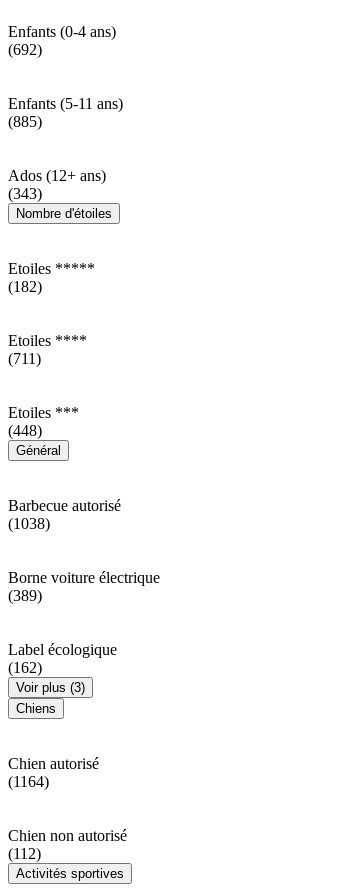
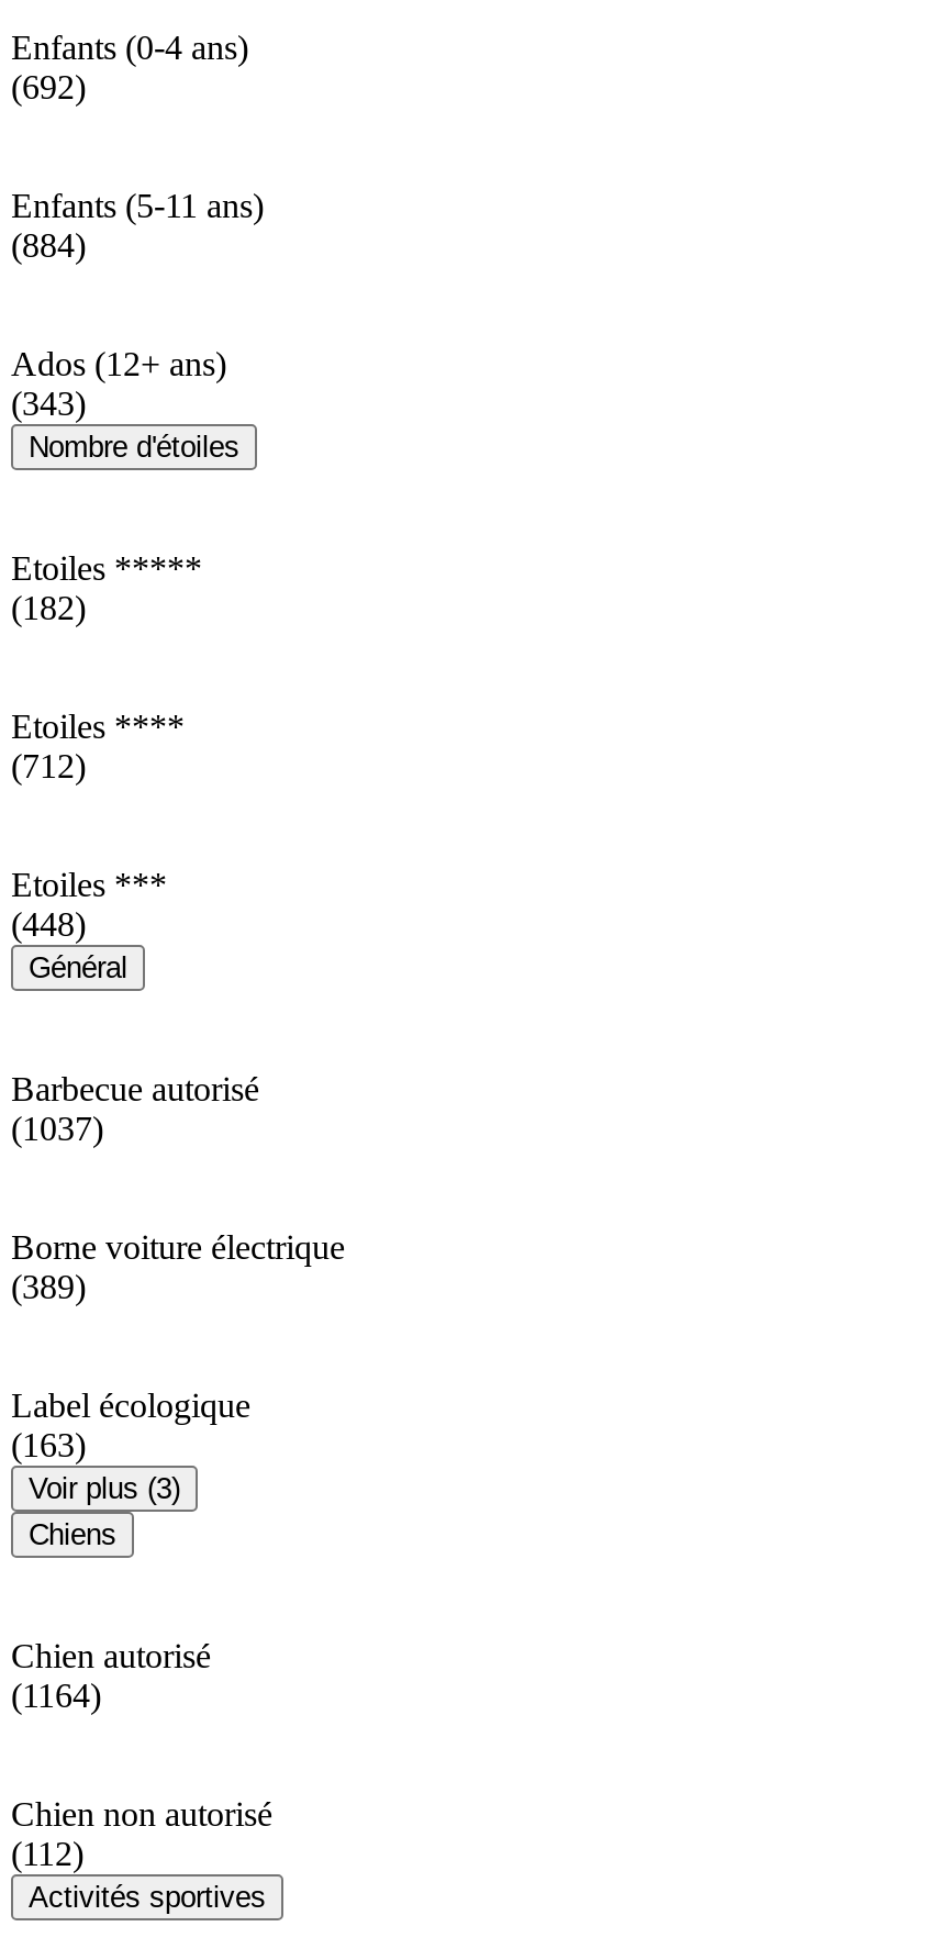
- (885)
+ (884)

- (711)
+ (712)

- (1038)
+ (1037)

- (162)
+ (163)
